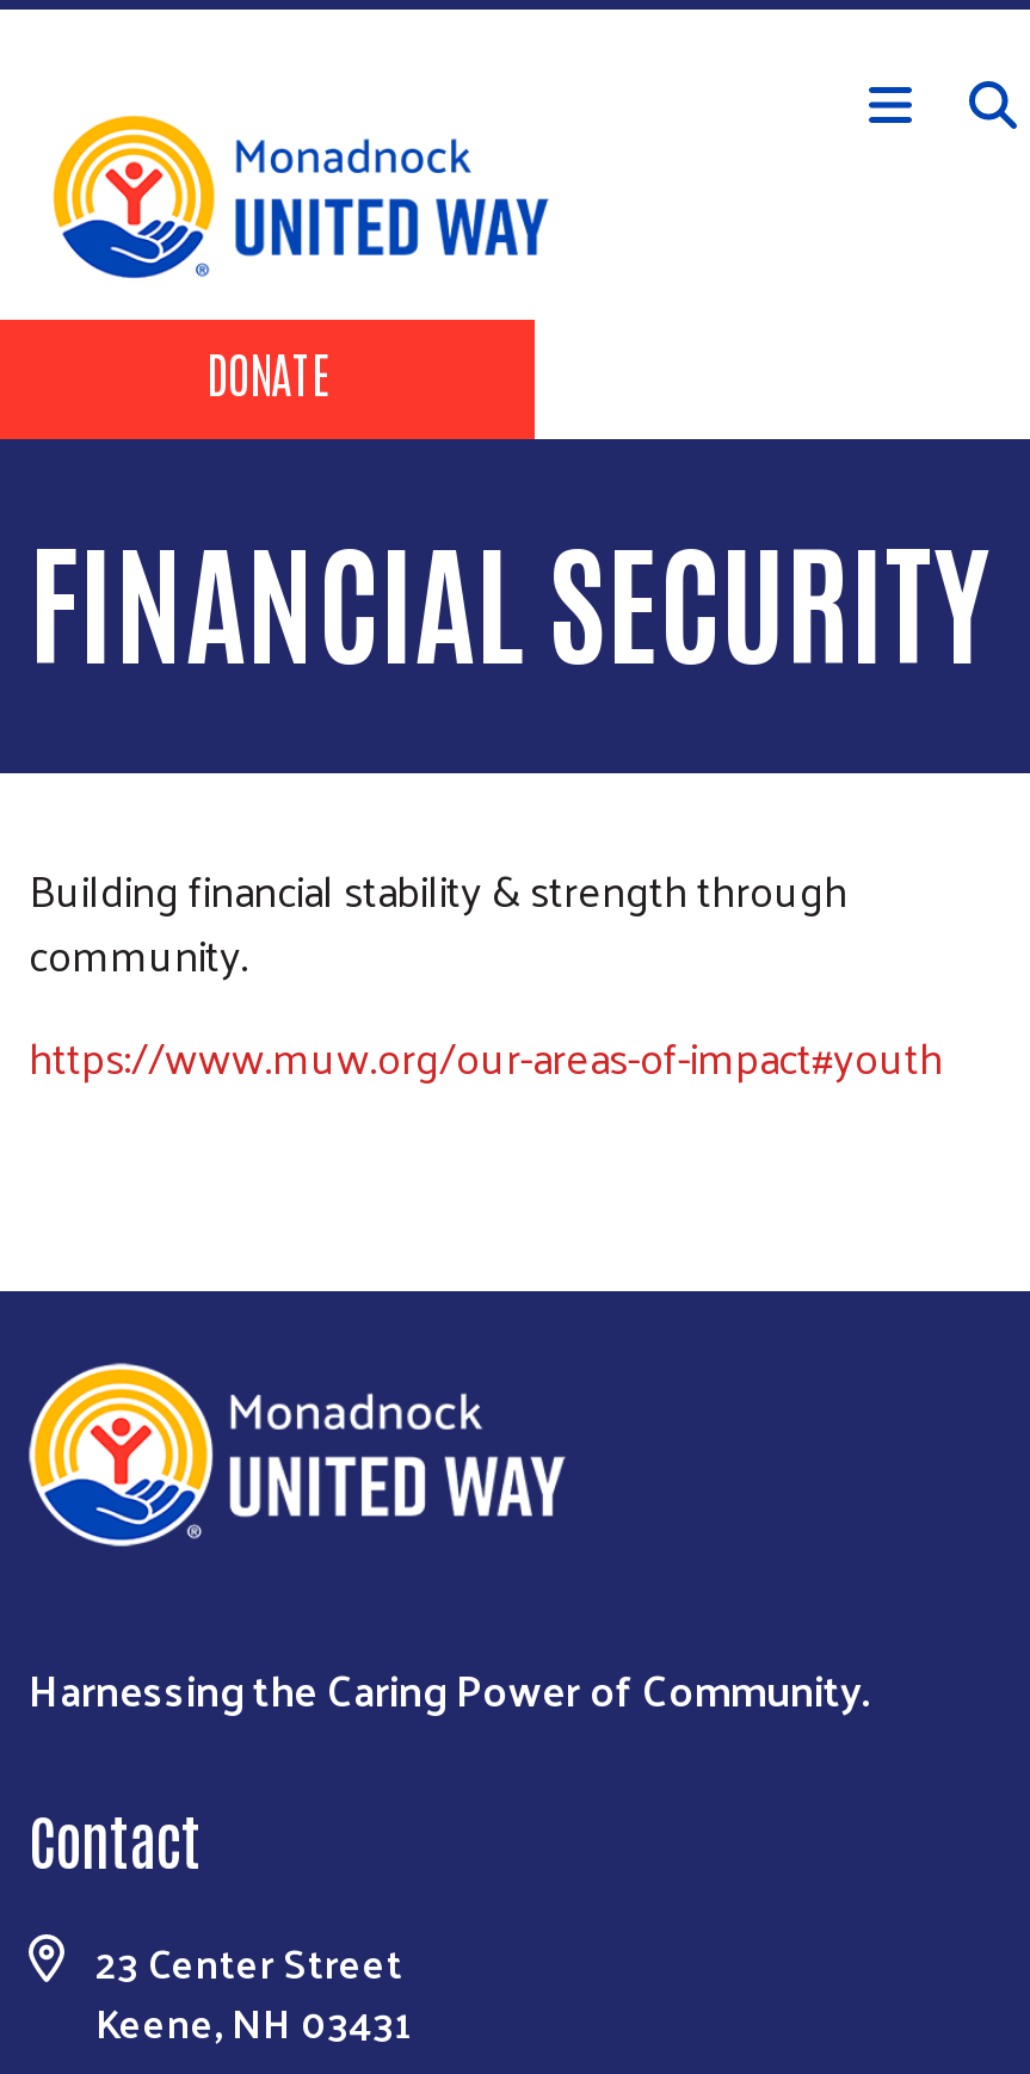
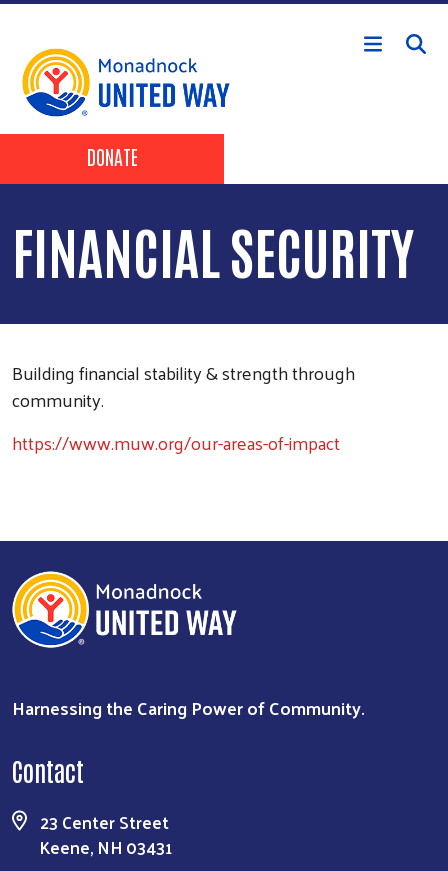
- https://www.muw.org/our-areas-of-impact#youth
+ https://www.muw.org/our-areas-of-impact
